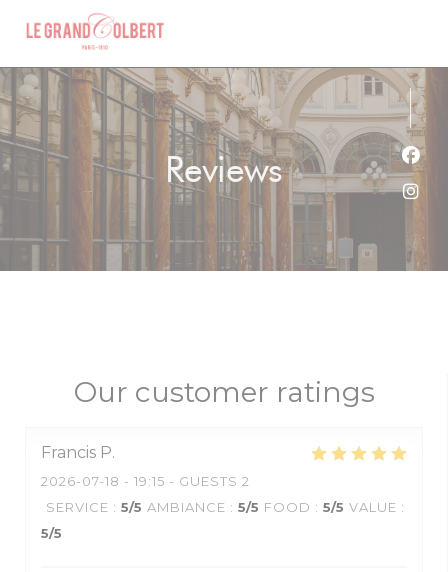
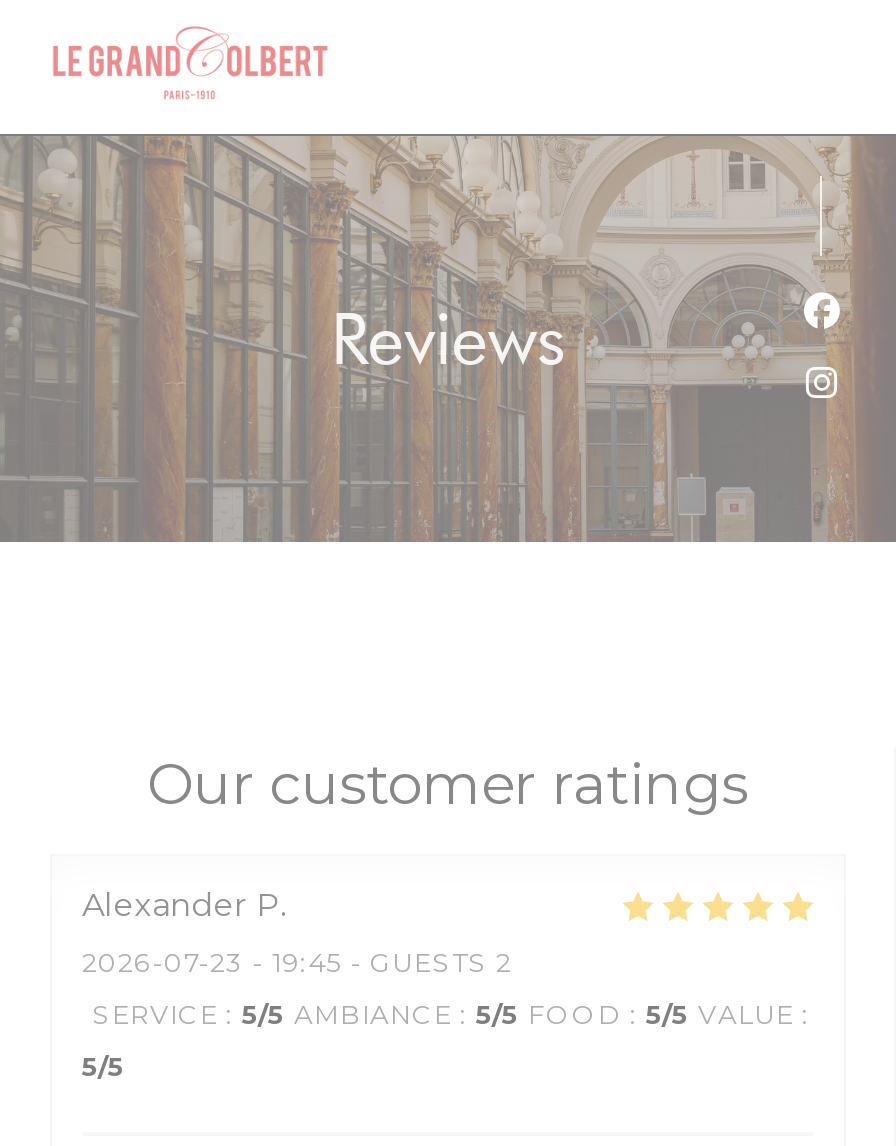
- Francis P
+ Alexander P

- 2026-07-18 - 19:15 - GUESTS 2
+ 2026-07-23 - 19:45 - GUESTS 2
